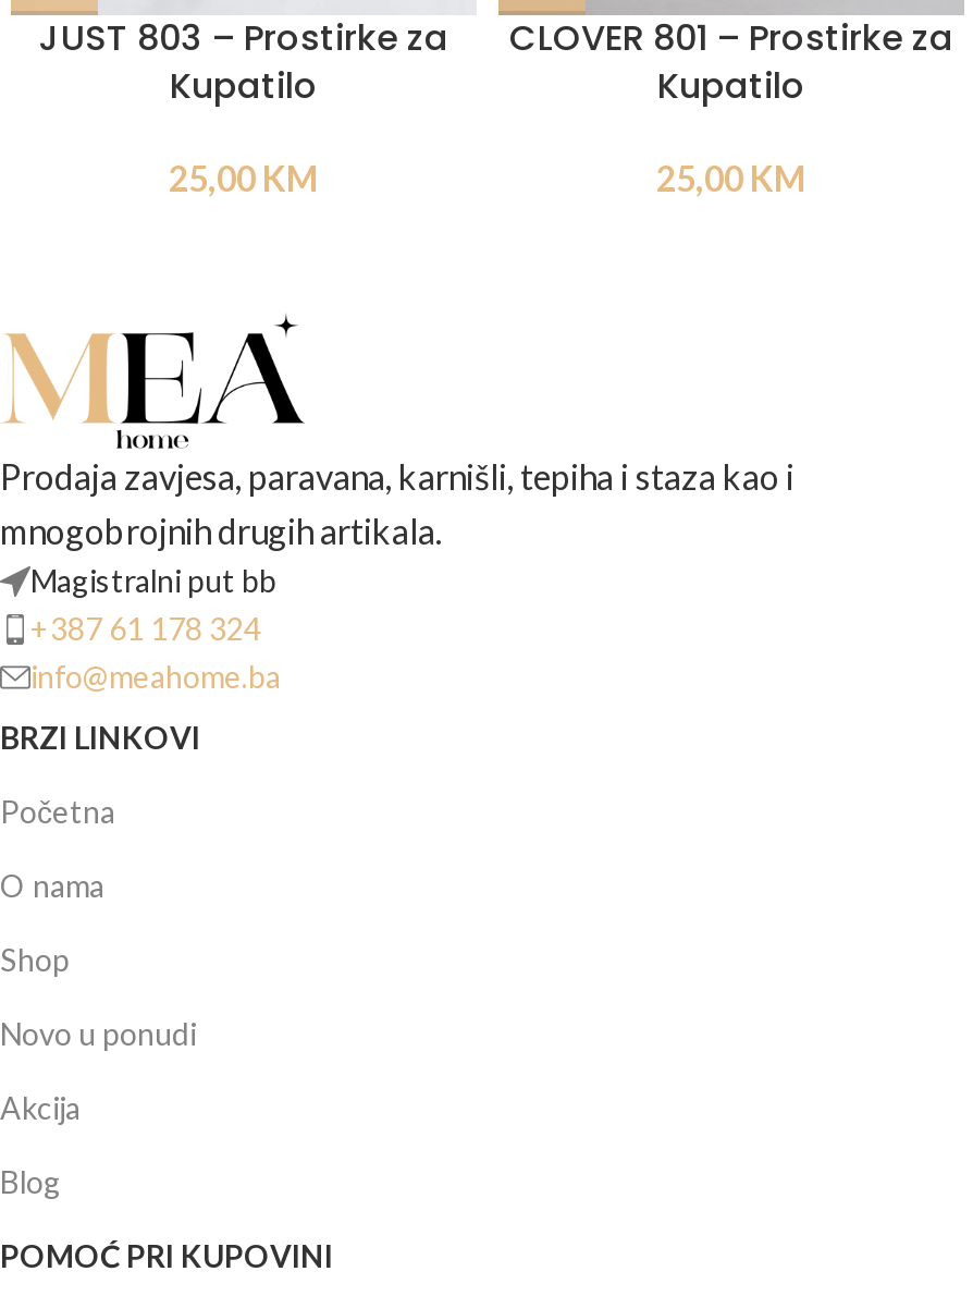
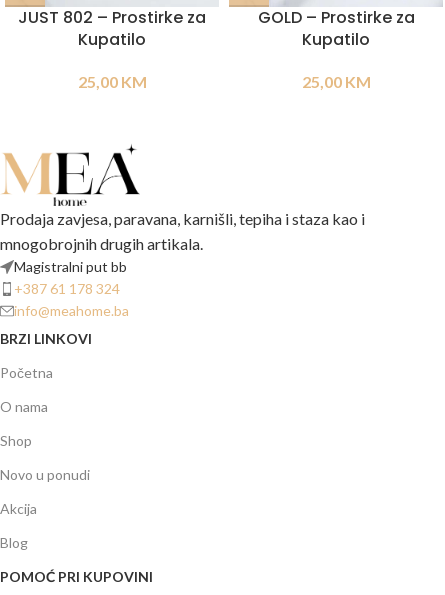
- JUST 803 – Prostirke za
+ JUST 802 – Prostirke za

- CLOVER 801 – Prostirke za
+ GOLD – Prostirke za
